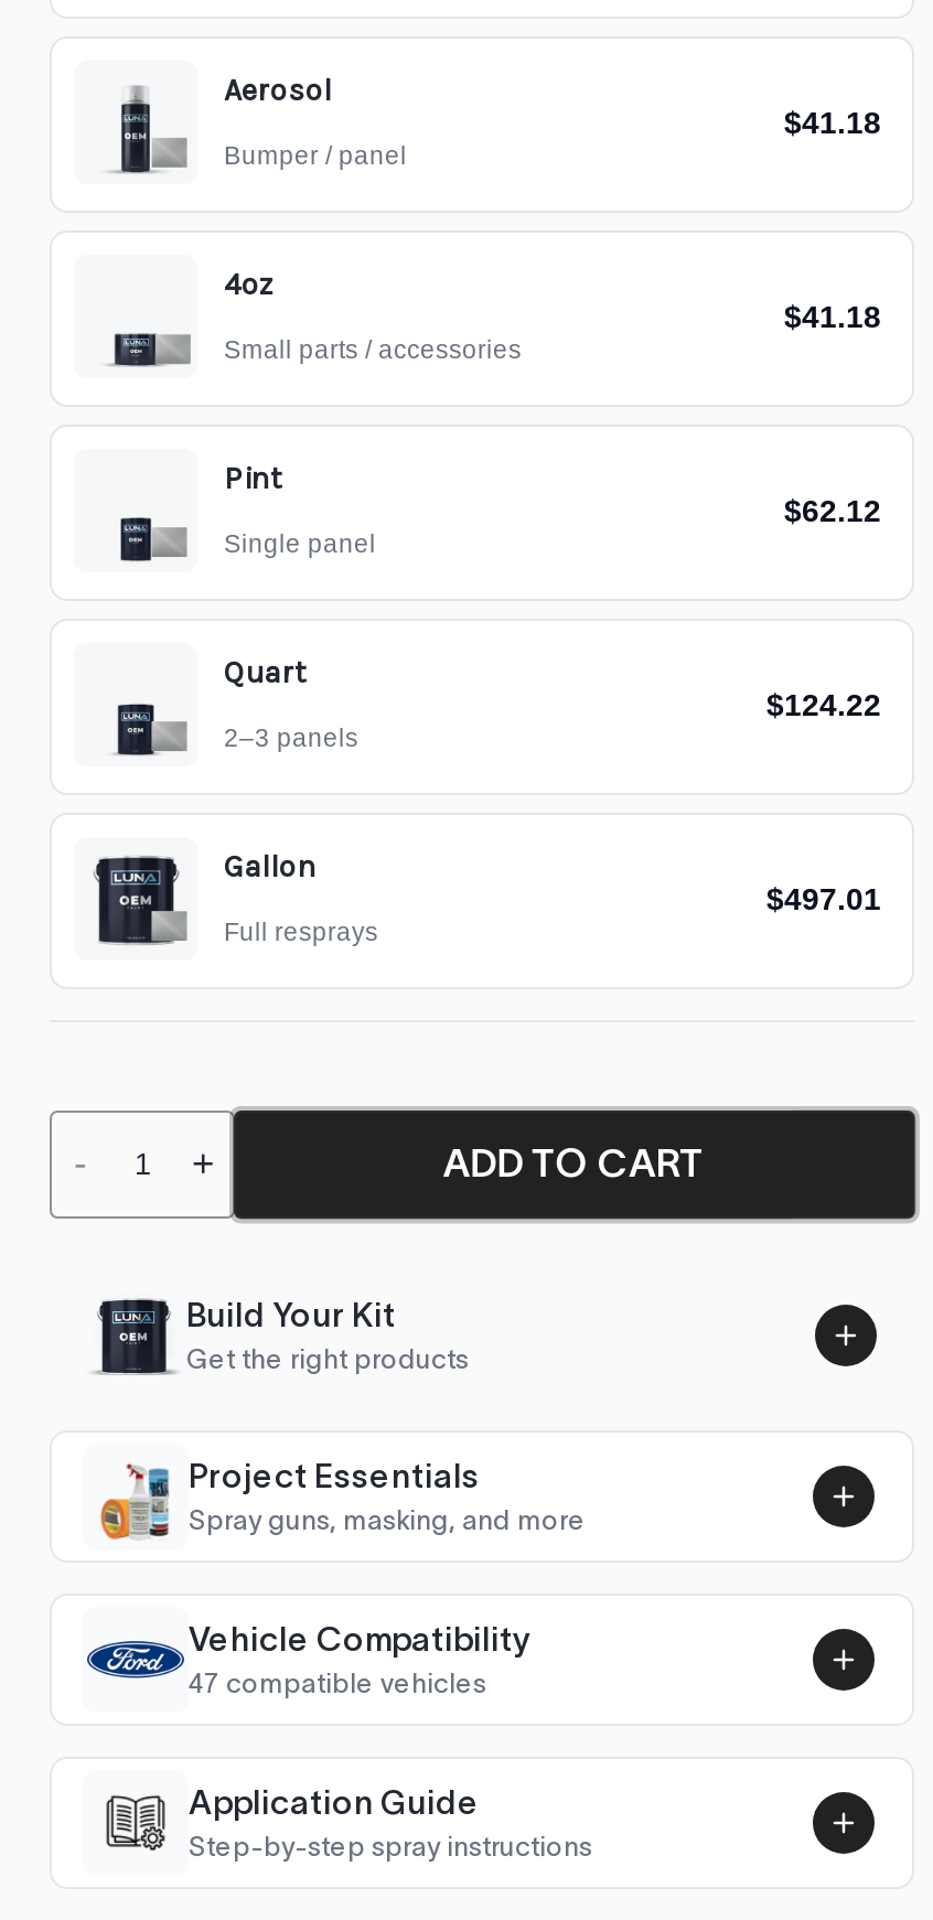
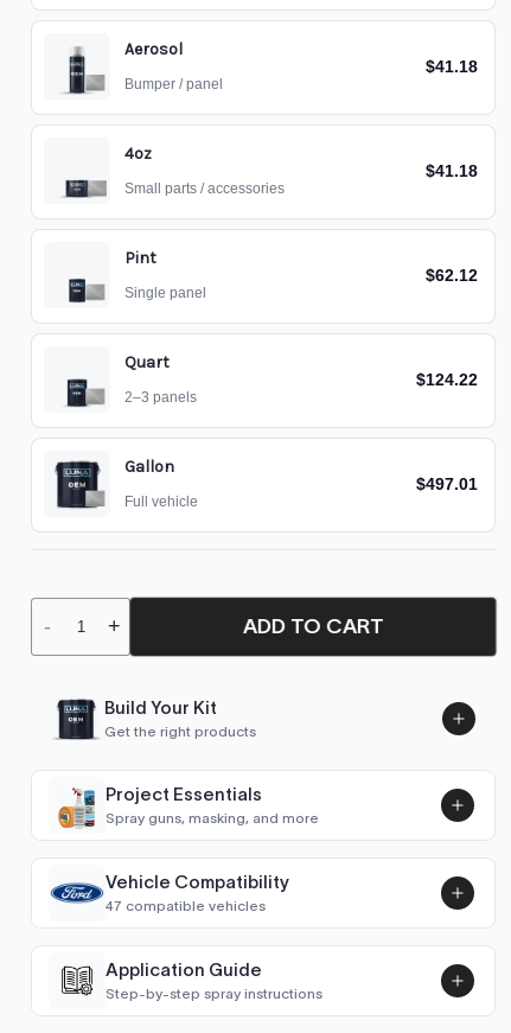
- Full resprays
+ Full vehicle
